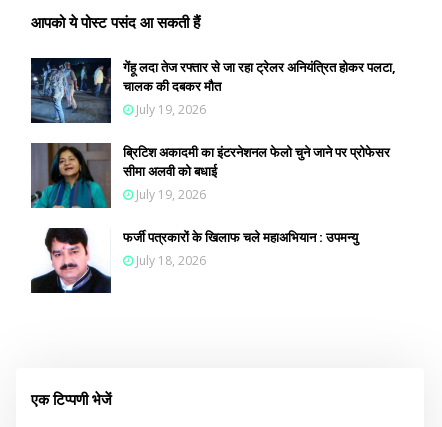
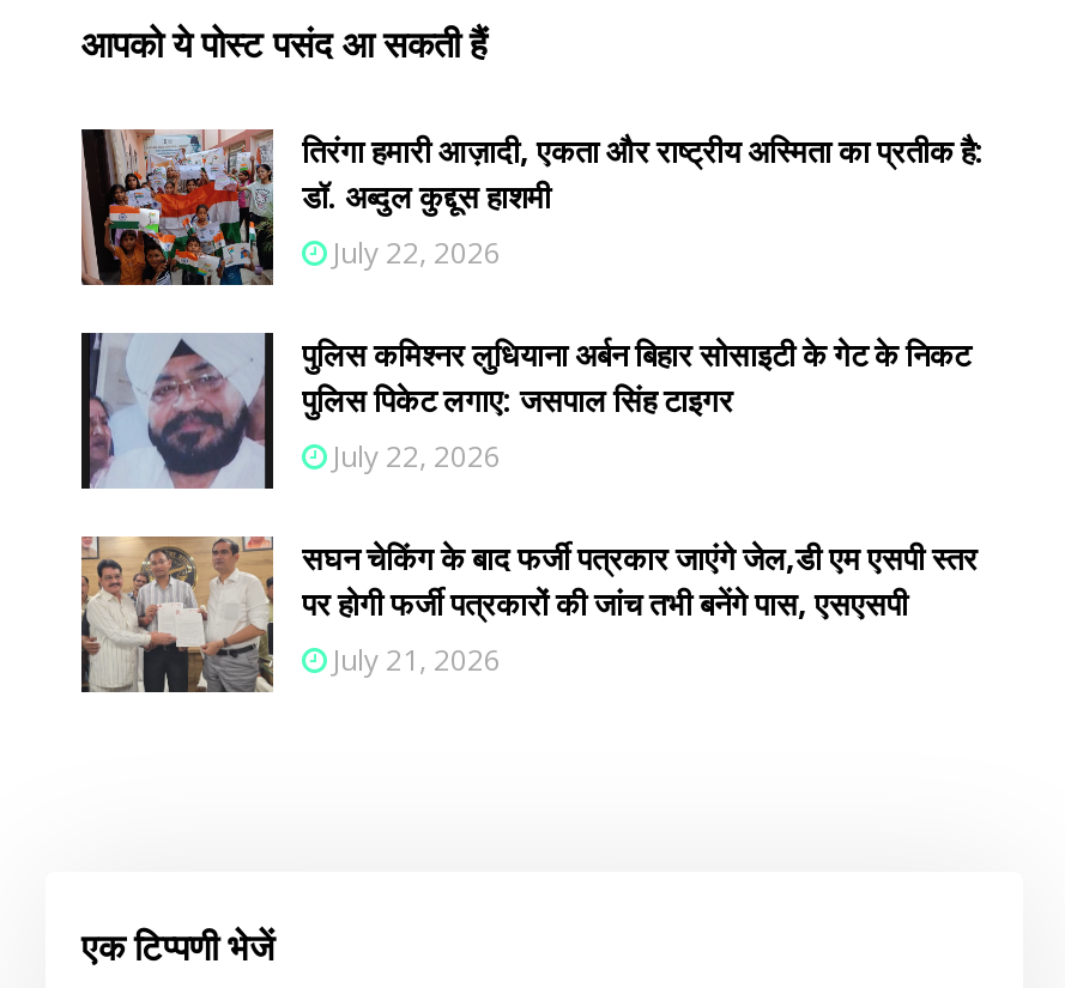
- [image]
- गेंहू लदा तेज रफ्तार से जा रहा ट्रेलर अनियंत्रित होकर पलटा,
- चालक की दबकर मौत
- July 19, 2026
+ [image]
+ तिरंगा हमारी आज़ादी, एकता और राष्ट्रीय अस्मिता का प्रतीक है:
+ डॉ. अब्दुल कुद्दूस हाशमी
+ July 22, 2026

- [image]
- ब्रिटिश अकादमी का इंटरनेशनल फेलो चुने जाने पर प्रोफेसर
- सीमा अलवी को बधाई
- July 19, 2026
+ [image]
+ पुलिस कमिश्नर लुधियाना अर्बन बिहार सोसाइटी के गेट के निकट
+ पुलिस पिकेट लगाए: जसपाल सिंह टाइगर
+ July 22, 2026

- [image]
- फजी॔ पत्रकारों के खिलाफ चले महाअभियान : उपमन्यु
- July 18, 2026
+ [image]
+ सघन चेकिंग के बाद फर्जी पत्रकार जाएंगे जेल,डी एम एसपी स्तर
+ पर होगी फर्जी पत्रकारों की जांच तभी बनेंगे पास, एसएसपी
+ July 21, 2026
